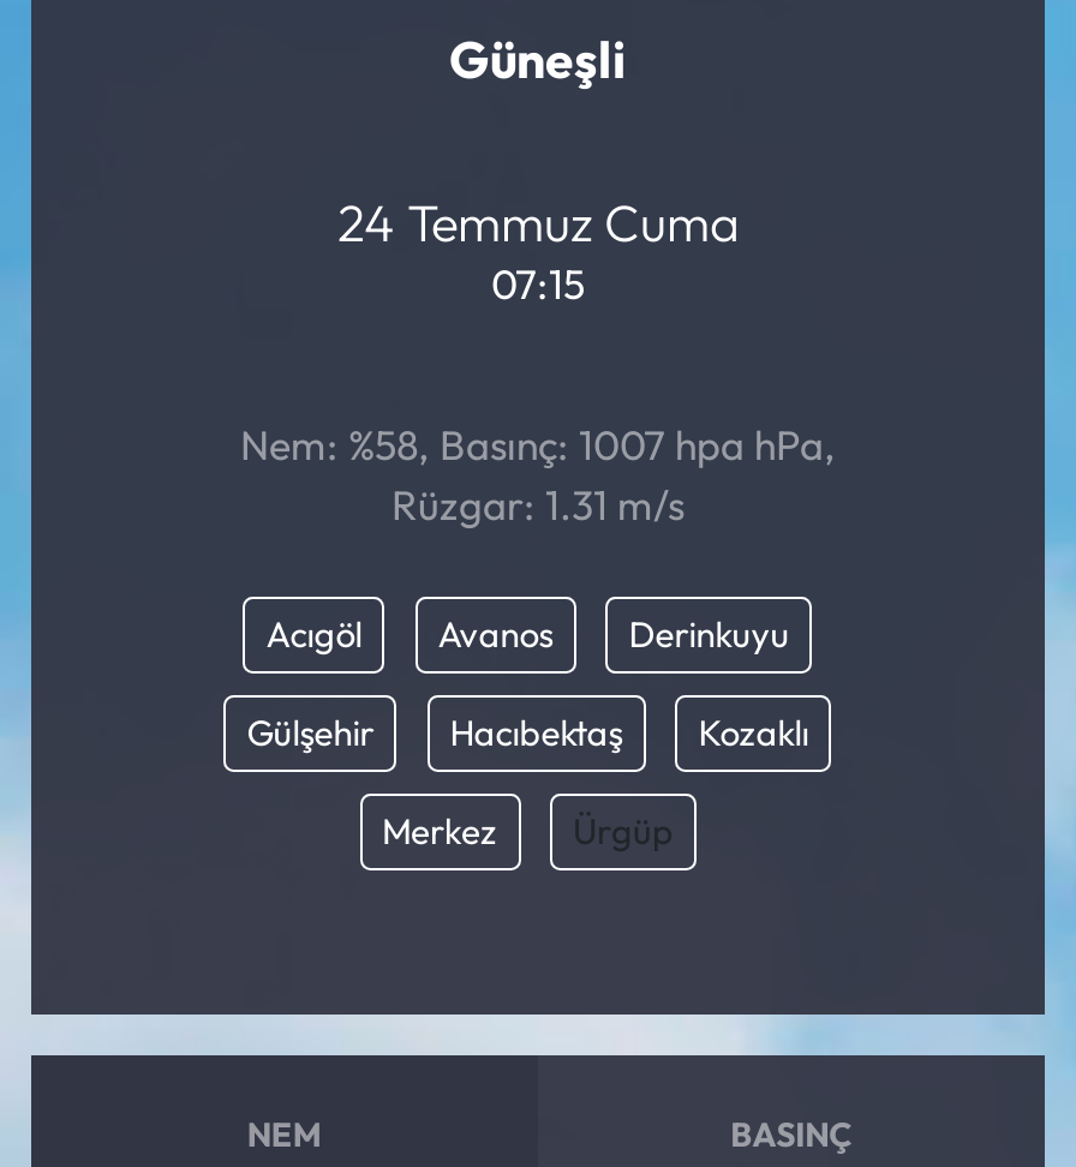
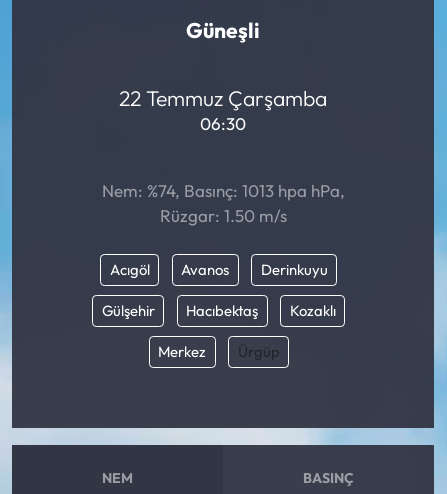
- 24 Temmuz Cuma
+ 22 Temmuz Çarşamba

- 07:15
+ 06:30

- Nem: %58, Basınç: 1007 hpa hPa,
+ Nem: %74, Basınç: 1013 hpa hPa,

- Rüzgar: 1.31 m/s
+ Rüzgar: 1.50 m/s
